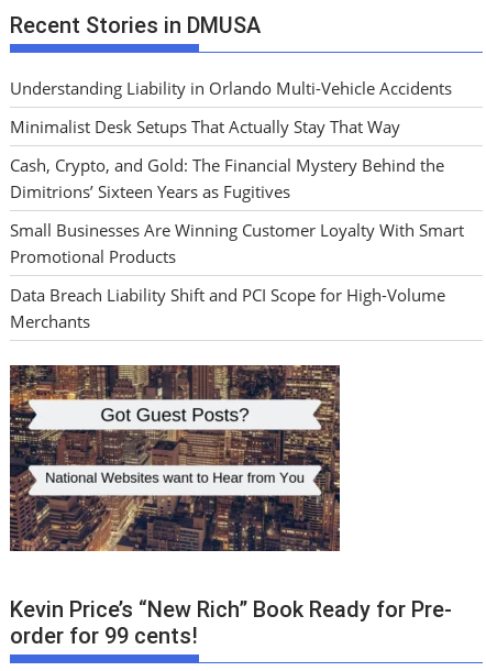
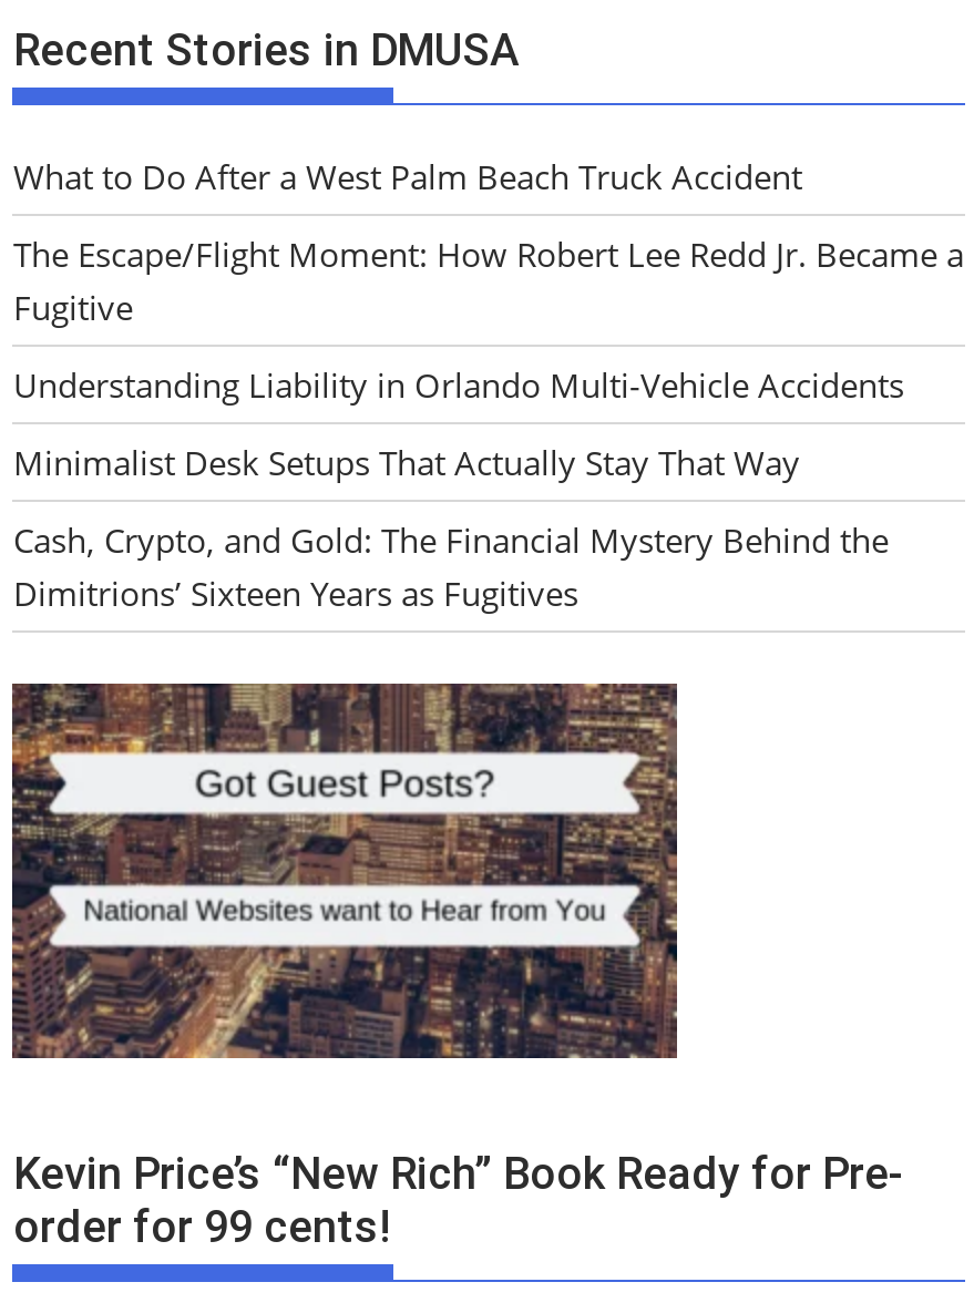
+ What to Do After a West Palm Beach Truck Accident
+ The Escape/Flight Moment: How Robert Lee Redd Jr. Became a
+ Fugitive

moved down: Understanding Liability in Orlando Multi-Vehicle Accidents | Minimalist Desk Setups That Actually Stay That Way | Cash, Crypto, and Gold: The Financial Mystery Behind the | Dimitrions’ Sixteen Years as Fugitives

- Small Businesses Are Winning Customer Loyalty With Smart
- Promotional Products
- Data Breach Liability Shift and PCI Scope for High-Volume
- Merchants
